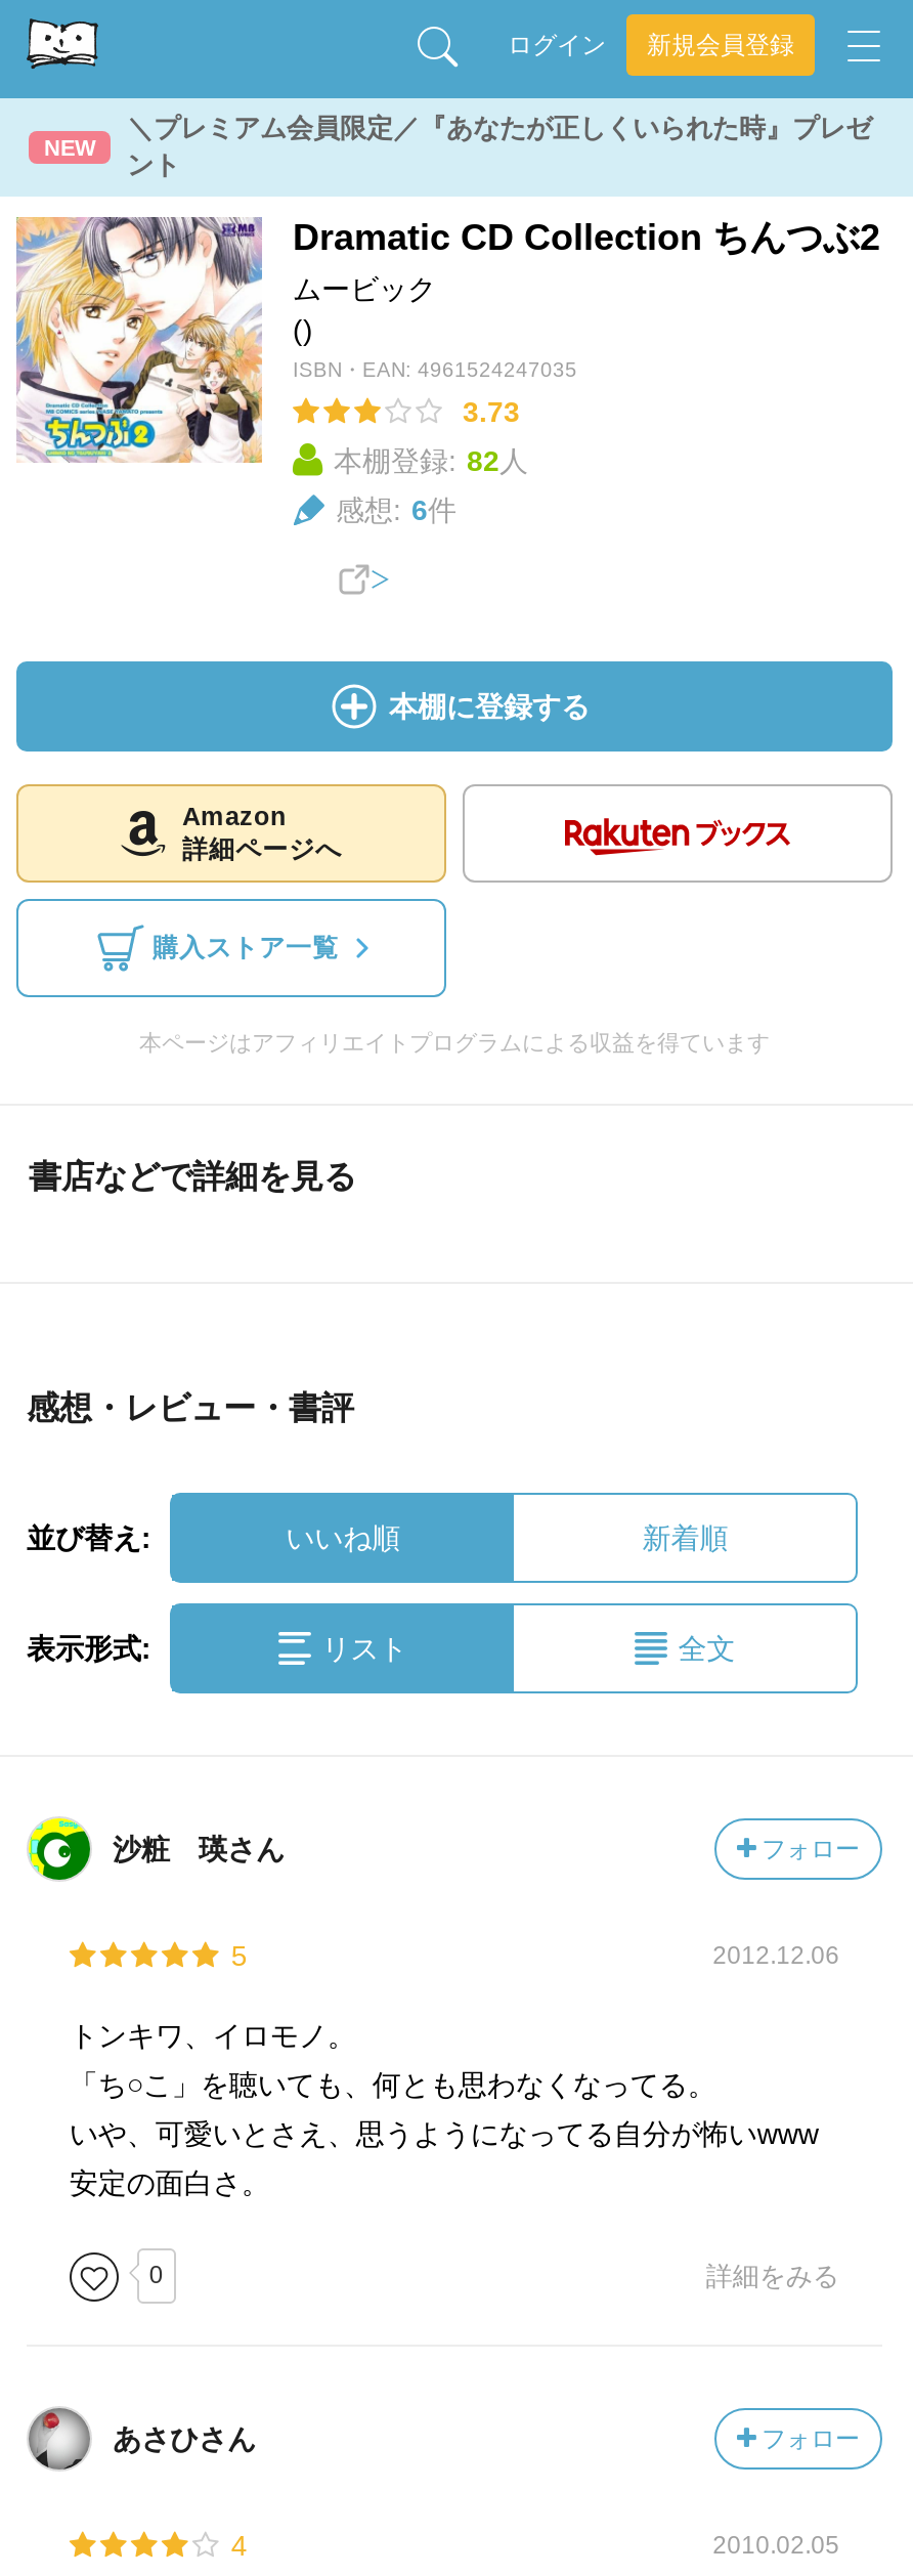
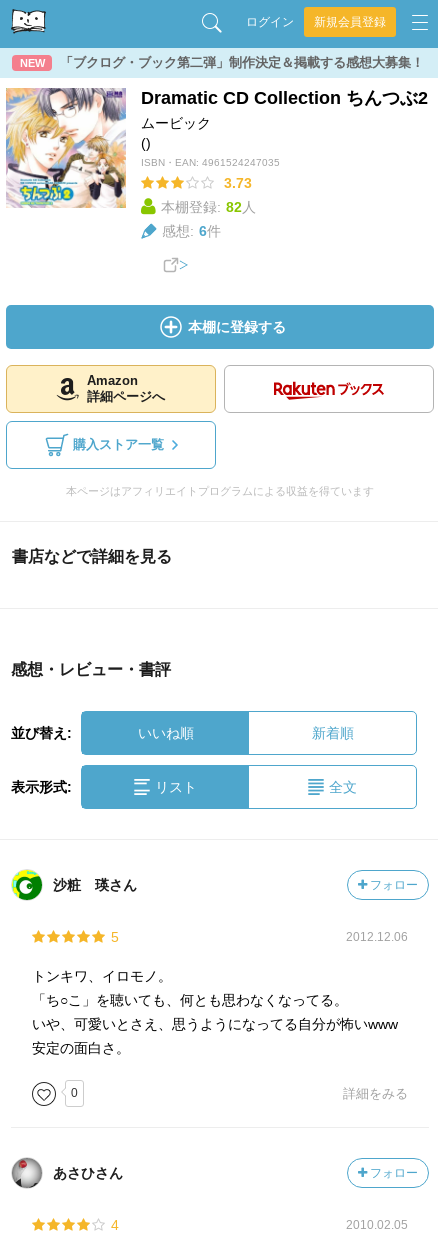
- ＼プレミアム会員限定／『あなたが正しくいられた時』プレゼ
- ント
+ 「ブクログ・ブック第二弾」制作決定＆掲載する感想大募集！
